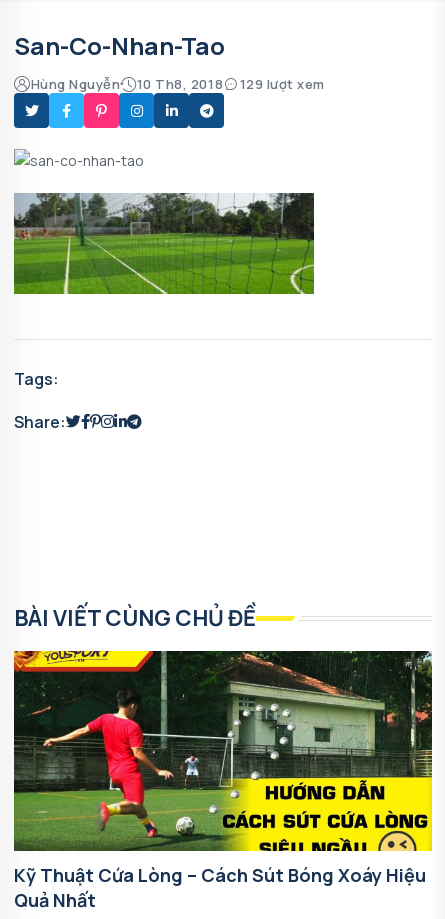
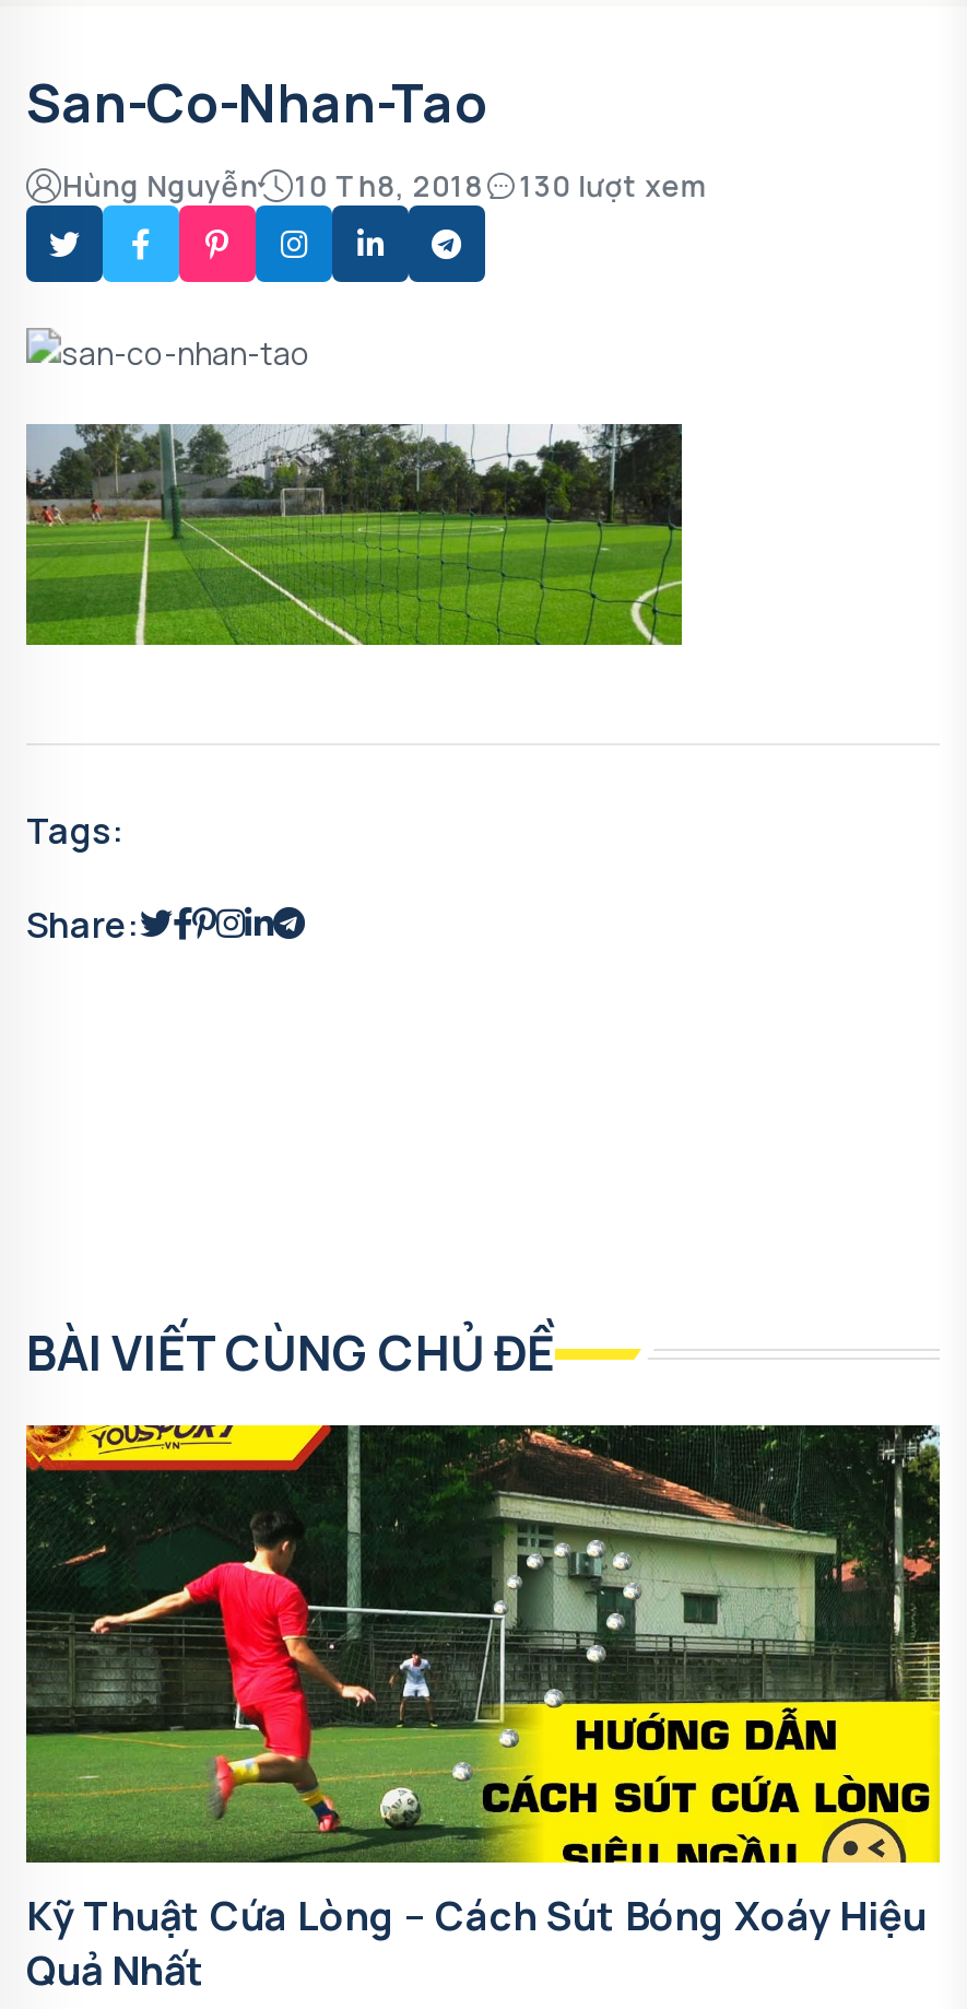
- Hùng Nguyễn 10 Th8, 2018 129 lượt xem
+ Hùng Nguyễn 10 Th8, 2018 130 lượt xem
